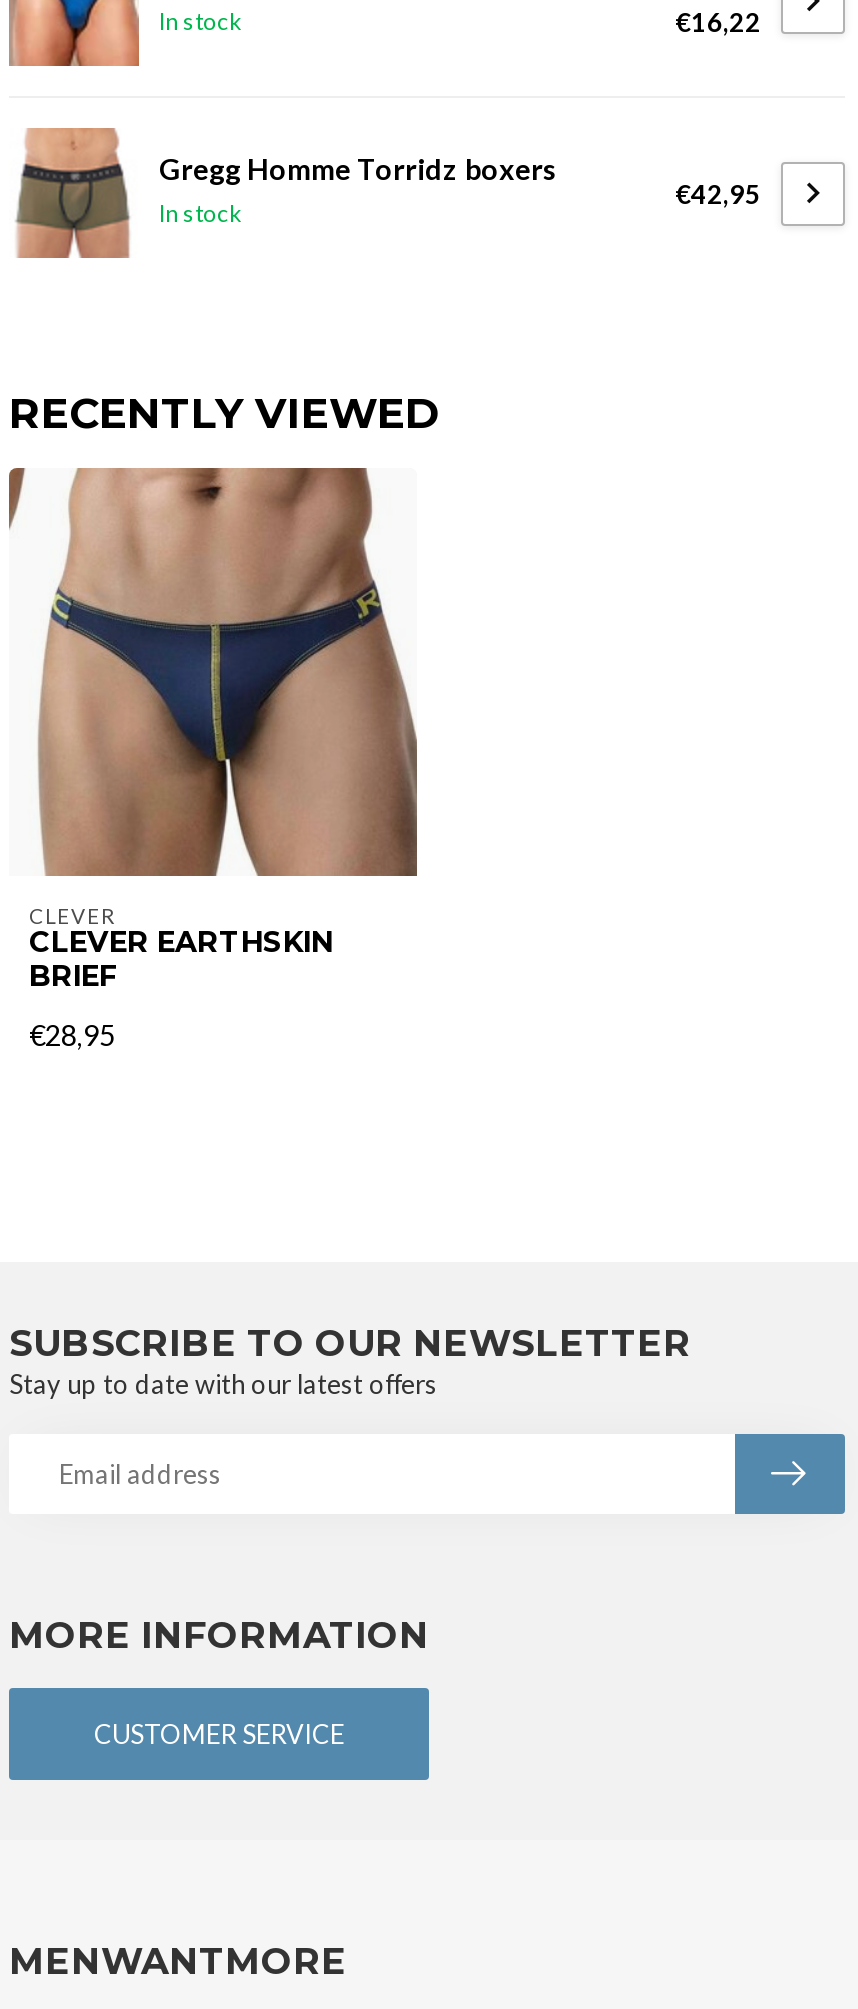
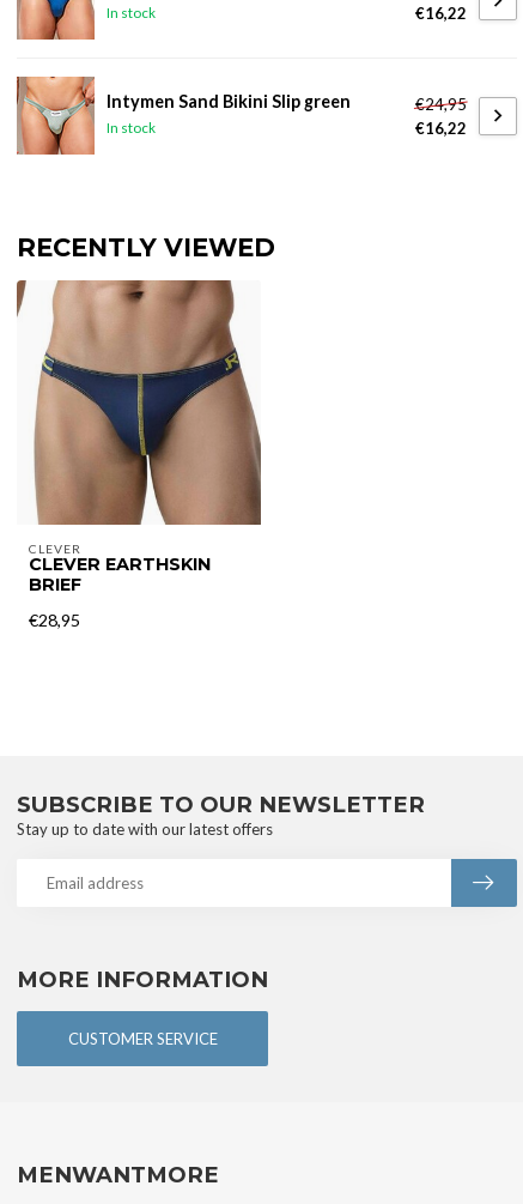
- [image]
- Gregg Homme Torridz boxers
+ [image]
+ Intymen Sand Bikini Slip green

- €42,95
+ €24,95
+ €16,22
